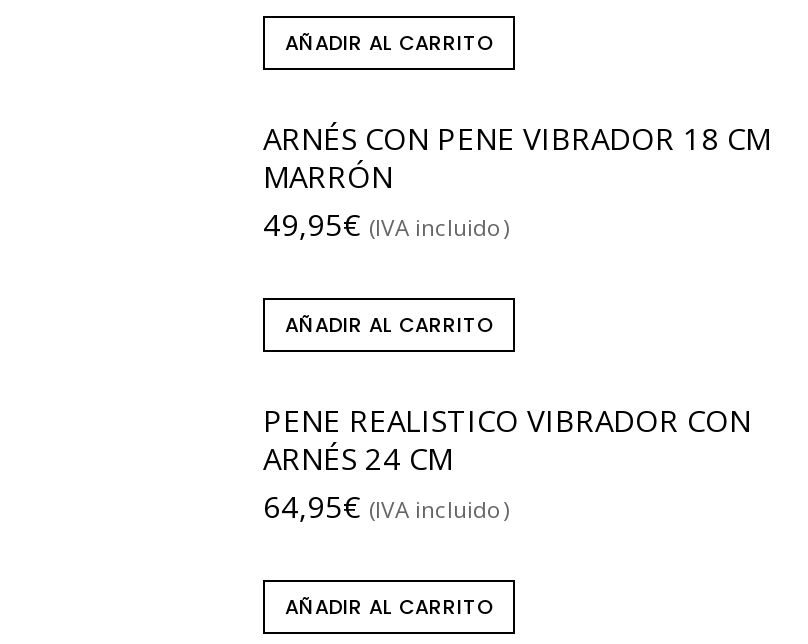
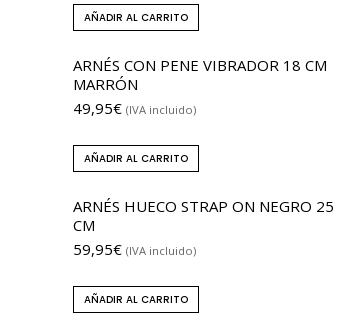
- PENE REALISTICO VIBRADOR CON
- ARNÉS 24 CM
- 64,95€ (IVA incluido)
+ ARNÉS HUECO STRAP ON NEGRO 25
+ CM
+ 59,95€ (IVA incluido)
